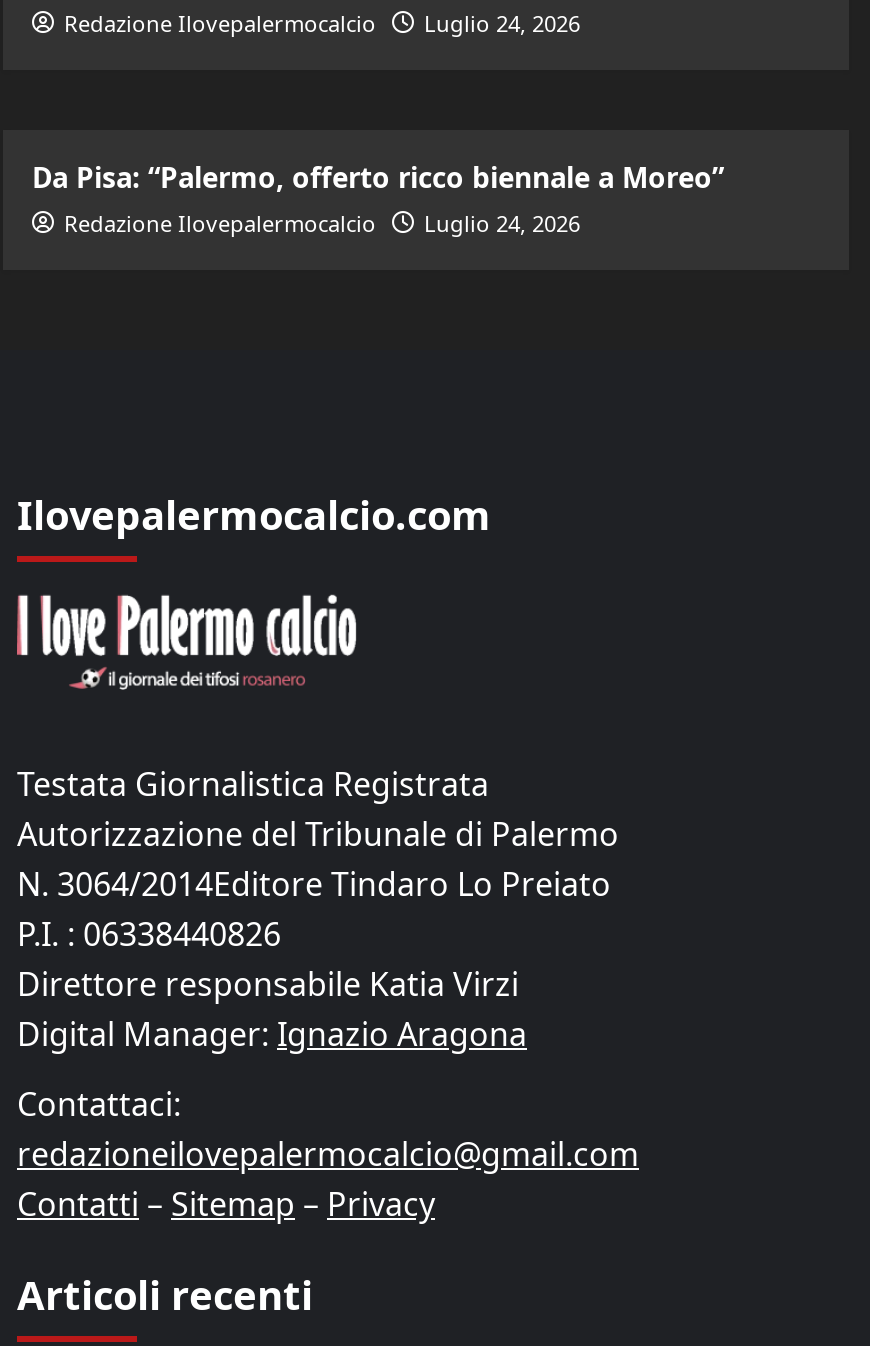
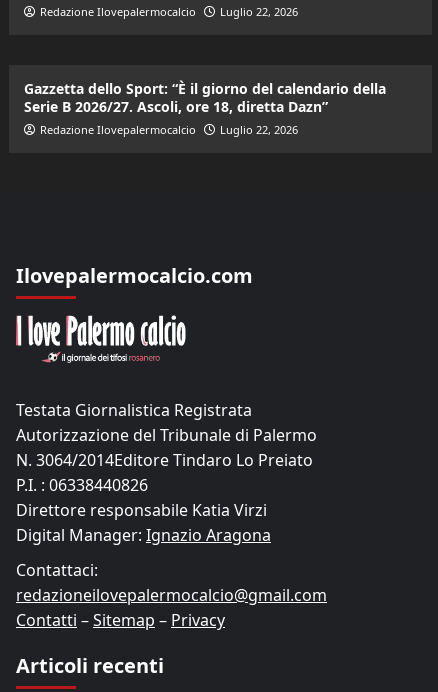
- Redazione Ilovepalermocalcio Luglio 24, 2026
+ Redazione Ilovepalermocalcio Luglio 22, 2026

- Da Pisa: “Palermo, offerto ricco biennale a Moreo”
+ Gazzetta dello Sport: “È il giorno del calendario della
+ Serie B 2026/27. Ascoli, ore 18, diretta Dazn”

- Redazione Ilovepalermocalcio Luglio 24, 2026
+ Redazione Ilovepalermocalcio Luglio 22, 2026
